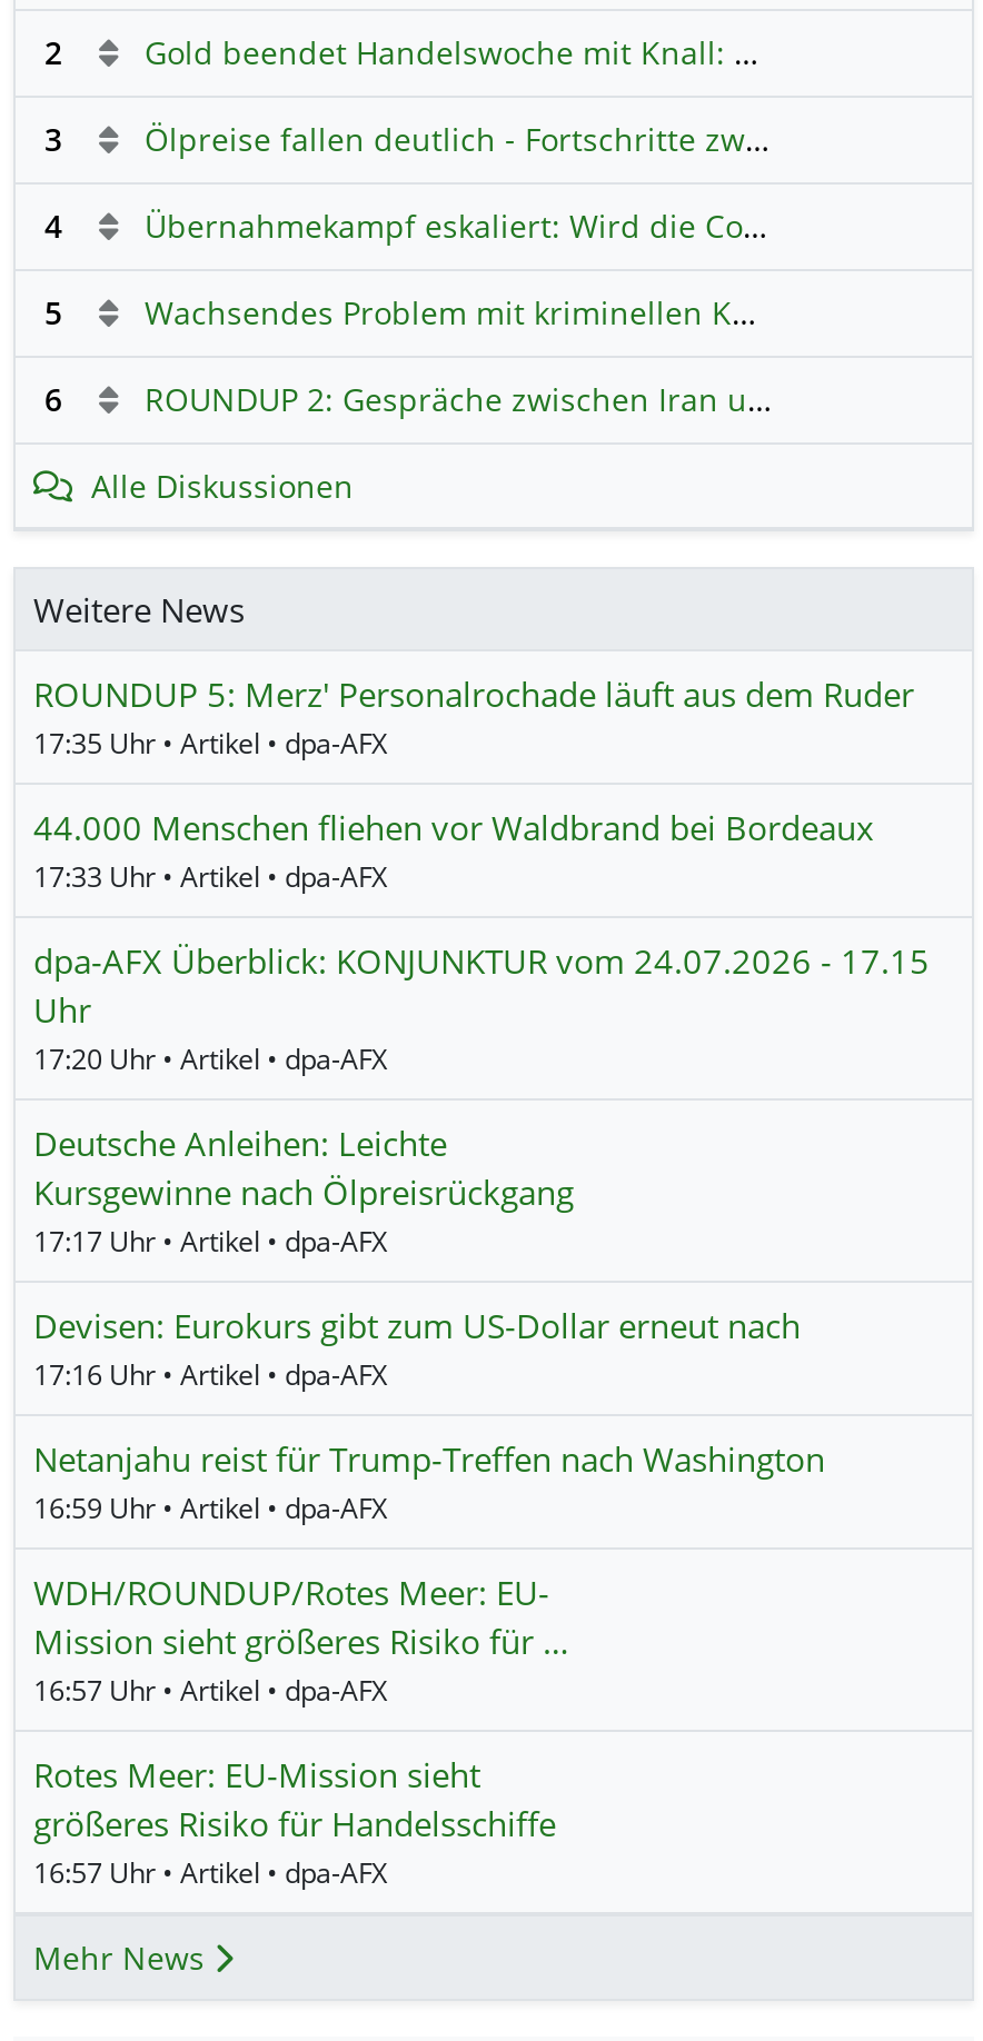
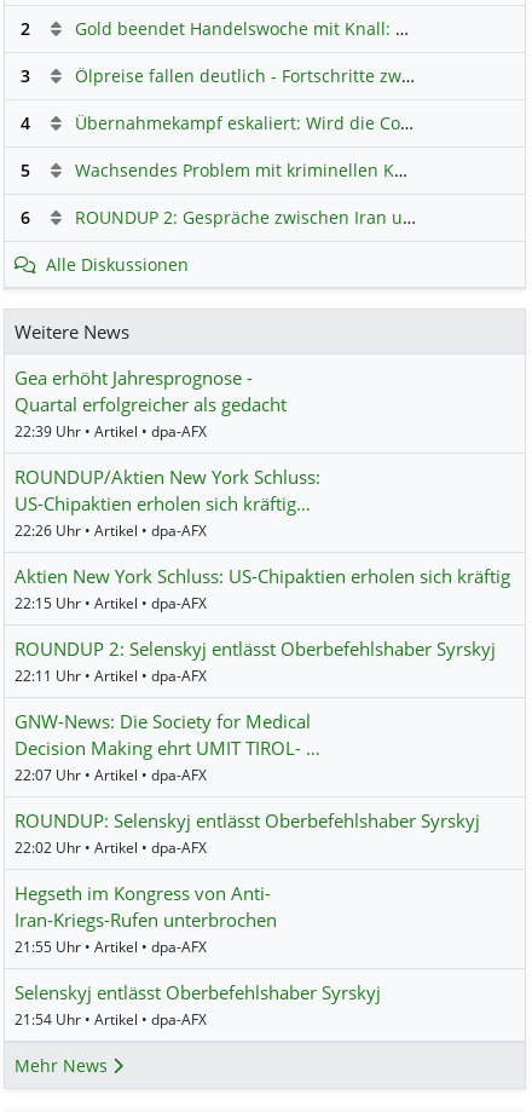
- ROUNDUP 5: Merz' Personalrochade läuft aus dem Ruder
- 17:35 Uhr • Artikel • dpa-AFX
+ Gea erhöht Jahresprognose -
+ Quartal erfolgreicher als gedacht
+ 22:39 Uhr • Artikel • dpa-AFX

- 44.000 Menschen fliehen vor Waldbrand bei Bordeaux
- 17:33 Uhr • Artikel • dpa-AFX
+ ROUNDUP/Aktien New York Schluss:
+ US-Chipaktien erholen sich kräftig…
+ 22:26 Uhr • Artikel • dpa-AFX

- dpa-AFX Überblick: KONJUNKTUR vom 24.07.2026 - 17.15
- Uhr
- 17:20 Uhr • Artikel • dpa-AFX
+ Aktien New York Schluss: US-Chipaktien erholen sich kräftig
+ 22:15 Uhr • Artikel • dpa-AFX

- Deutsche Anleihen: Leichte
- Kursgewinne nach Ölpreisrückgang
- 17:17 Uhr • Artikel • dpa-AFX
+ ROUNDUP 2: Selenskyj entlässt Oberbefehlshaber Syrskyj
+ 22:11 Uhr • Artikel • dpa-AFX

- Devisen: Eurokurs gibt zum US-Dollar erneut nach
- 17:16 Uhr • Artikel • dpa-AFX
+ GNW-News: Die Society for Medical
+ Decision Making ehrt UMIT TIROL- …
+ 22:07 Uhr • Artikel • dpa-AFX

- Netanjahu reist für Trump-Treffen nach Washington
- 16:59 Uhr • Artikel • dpa-AFX
+ ROUNDUP: Selenskyj entlässt Oberbefehlshaber Syrskyj
+ 22:02 Uhr • Artikel • dpa-AFX

- WDH/ROUNDUP/Rotes Meer: EU-
- Mission sieht größeres Risiko für …
- 16:57 Uhr • Artikel • dpa-AFX
+ Hegseth im Kongress von Anti-
+ Iran-Kriegs-Rufen unterbrochen
+ 21:55 Uhr • Artikel • dpa-AFX

- Rotes Meer: EU-Mission sieht
- größeres Risiko für Handelsschiffe
- 16:57 Uhr • Artikel • dpa-AFX
+ Selenskyj entlässt Oberbefehlshaber Syrskyj
+ 21:54 Uhr • Artikel • dpa-AFX
